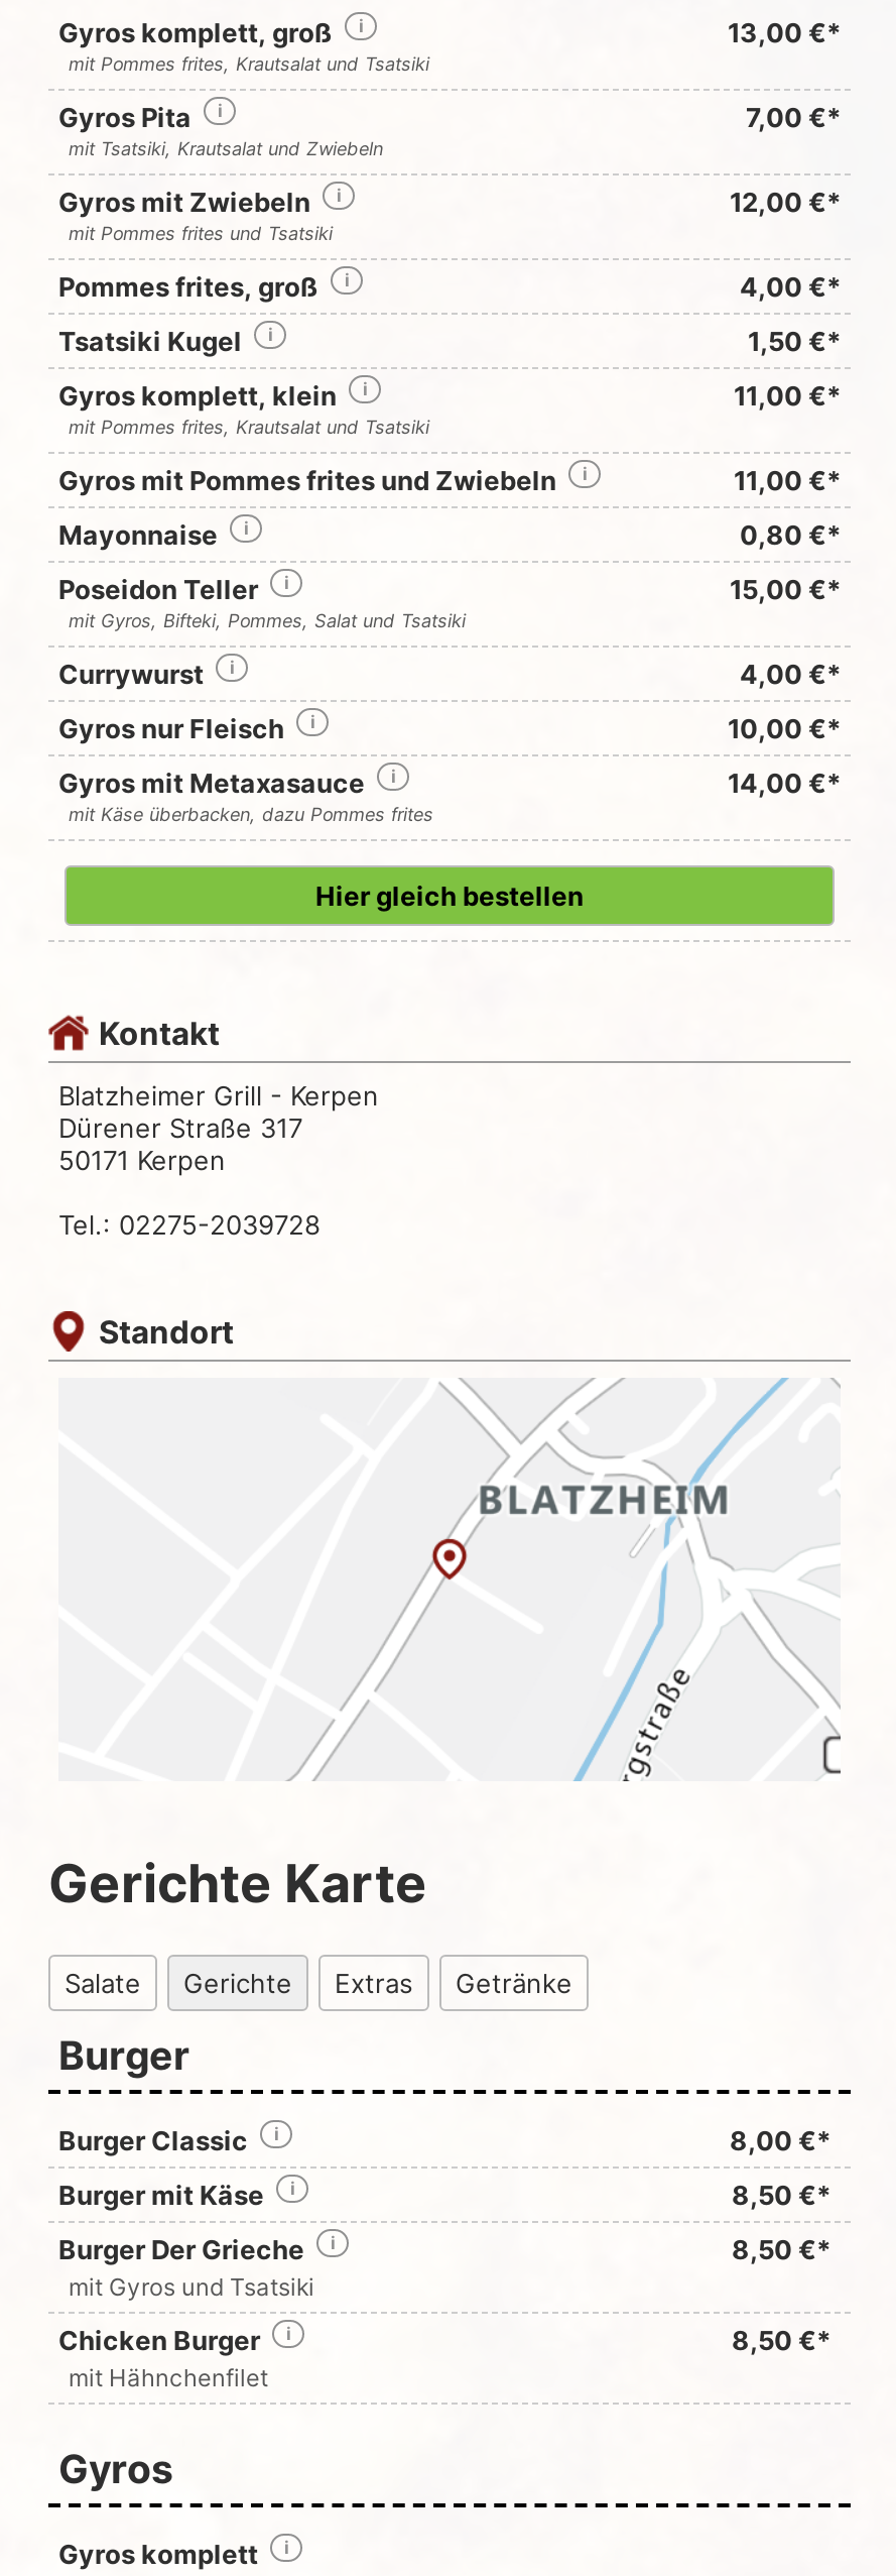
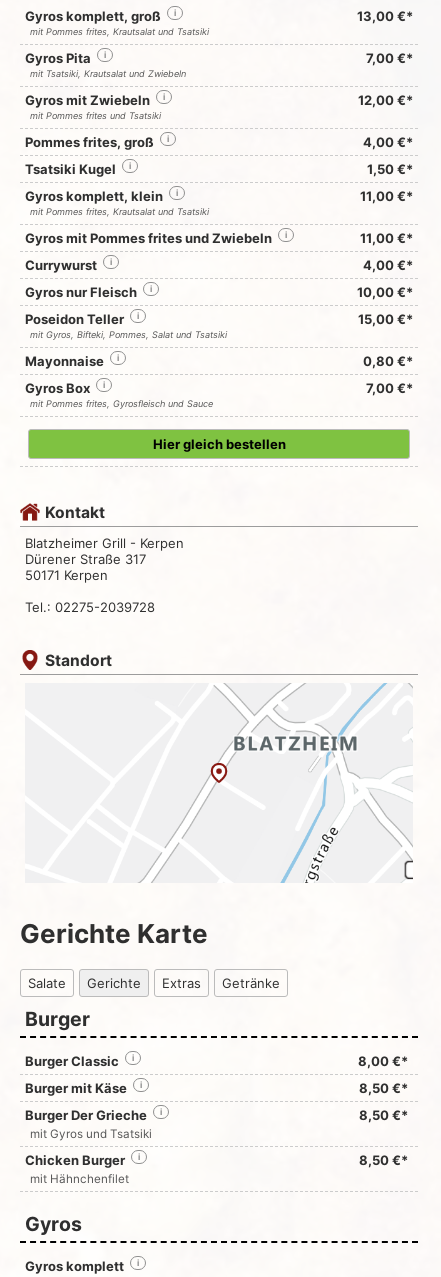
moved down: Poseidon Teller | 15,00 €* | mit Gyros, Bifteki, Pommes, Salat und Tsatsiki | Mayonnaise | 0,80 €*

moved up: Currywurst | 4,00 €* | Gyros nur Fleisch | 10,00 €*

- Gyros mit Metaxasauce
- 14,00 €*
- mit Käse überbacken, dazu Pommes frites
+ Gyros Box
+ 7,00 €*
+ mit Pommes frites, Gyrosfleisch und Sauce
